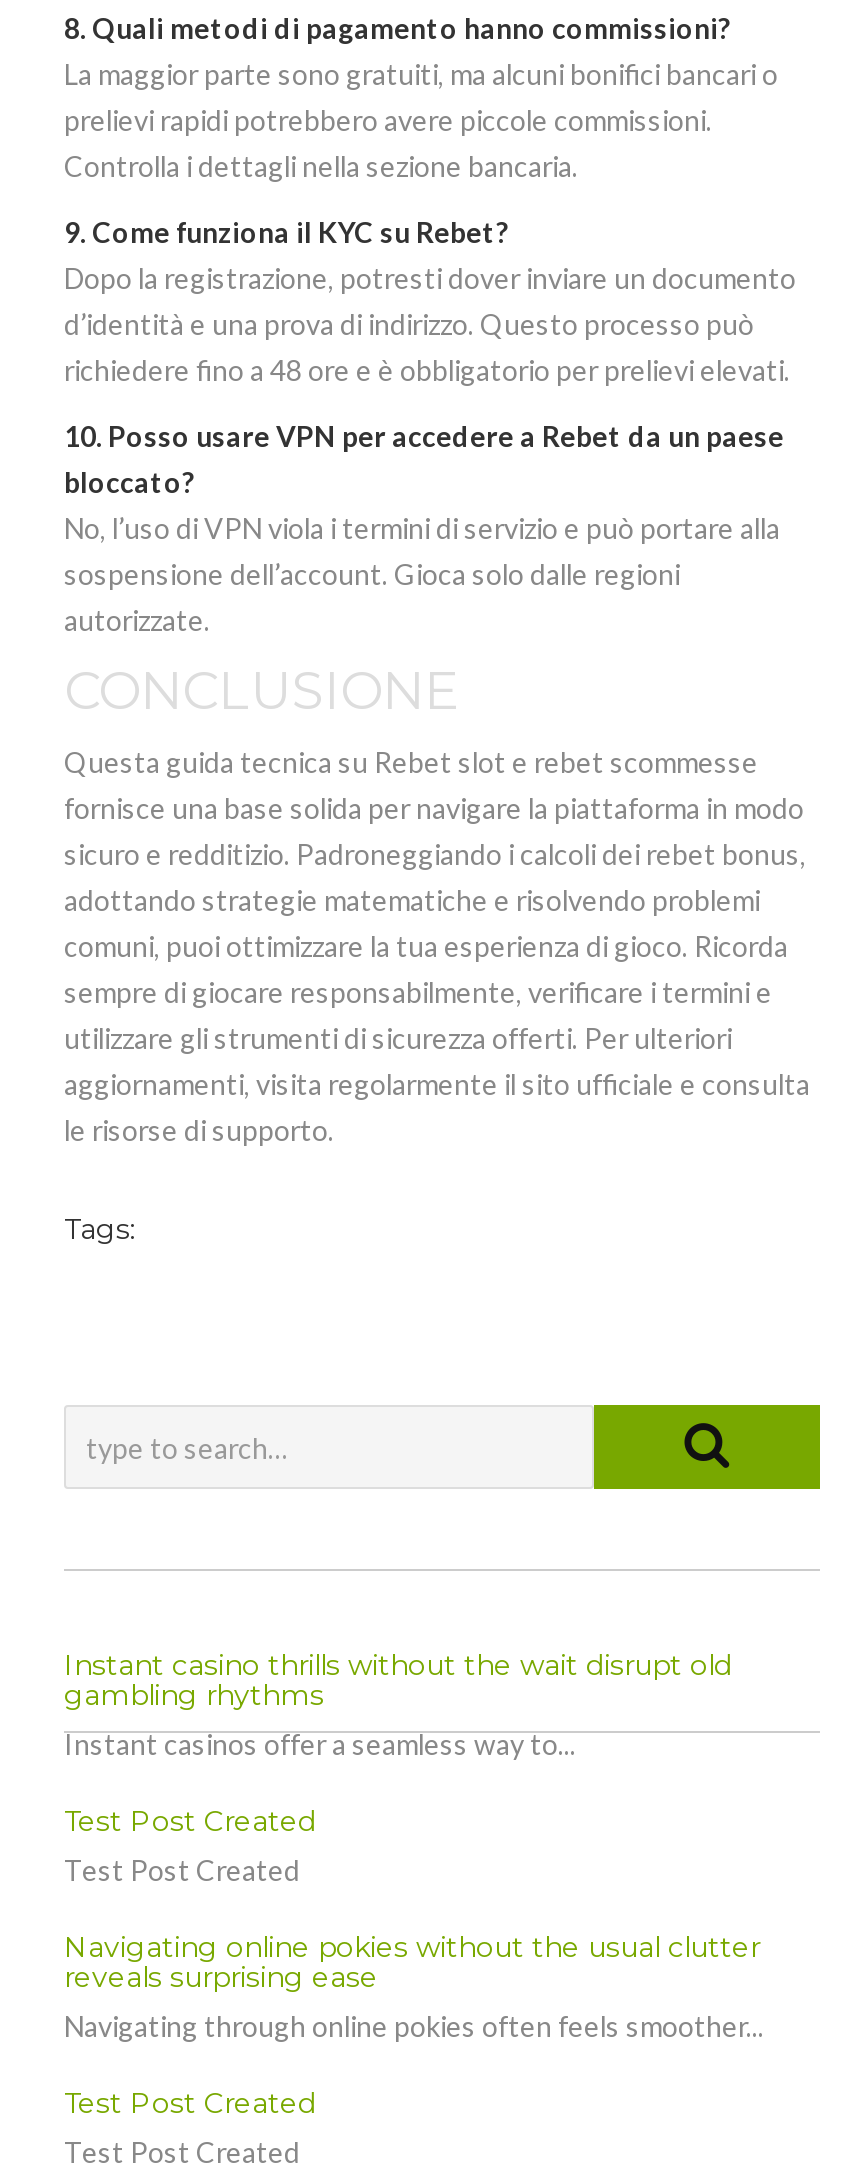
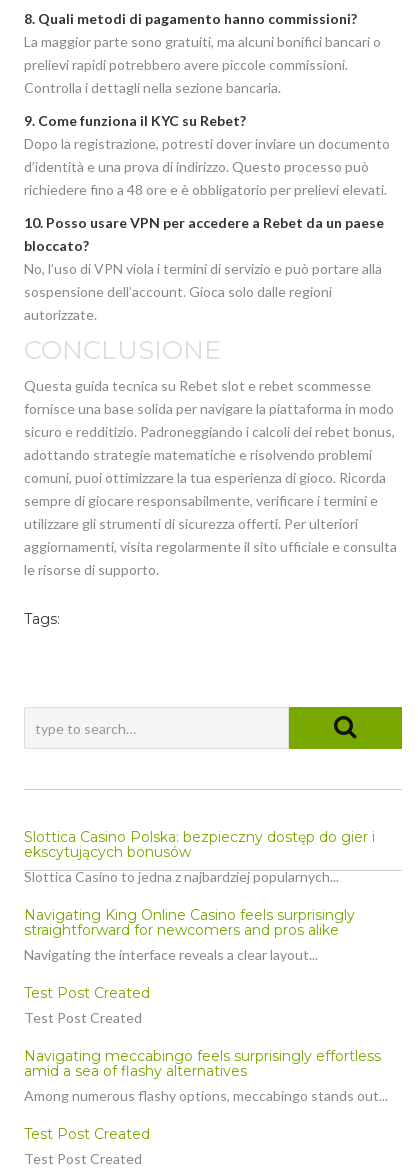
- Instant casino thrills without the wait disrupt old
- gambling rhythms
- Instant casinos offer a seamless way to...
+ Slottica Casino Polska: bezpieczny dostęp do gier i
+ ekscytujących bonusów
+ Slottica Casino to jedna z najbardziej popularnych...
+ Navigating King Online Casino feels surprisingly
+ straightforward for newcomers and pros alike
+ Navigating the interface reveals a clear layout...

- Navigating online pokies without the usual clutter
- reveals surprising ease
- Navigating through online pokies often feels smoother...
+ Navigating meccabingo feels surprisingly effortless
+ amid a sea of flashy alternatives
+ Among numerous flashy options, meccabingo stands out...
